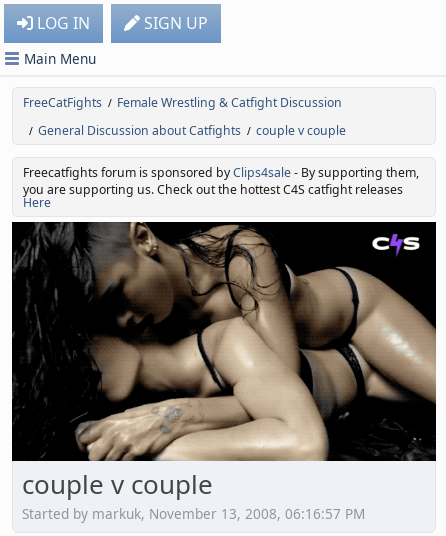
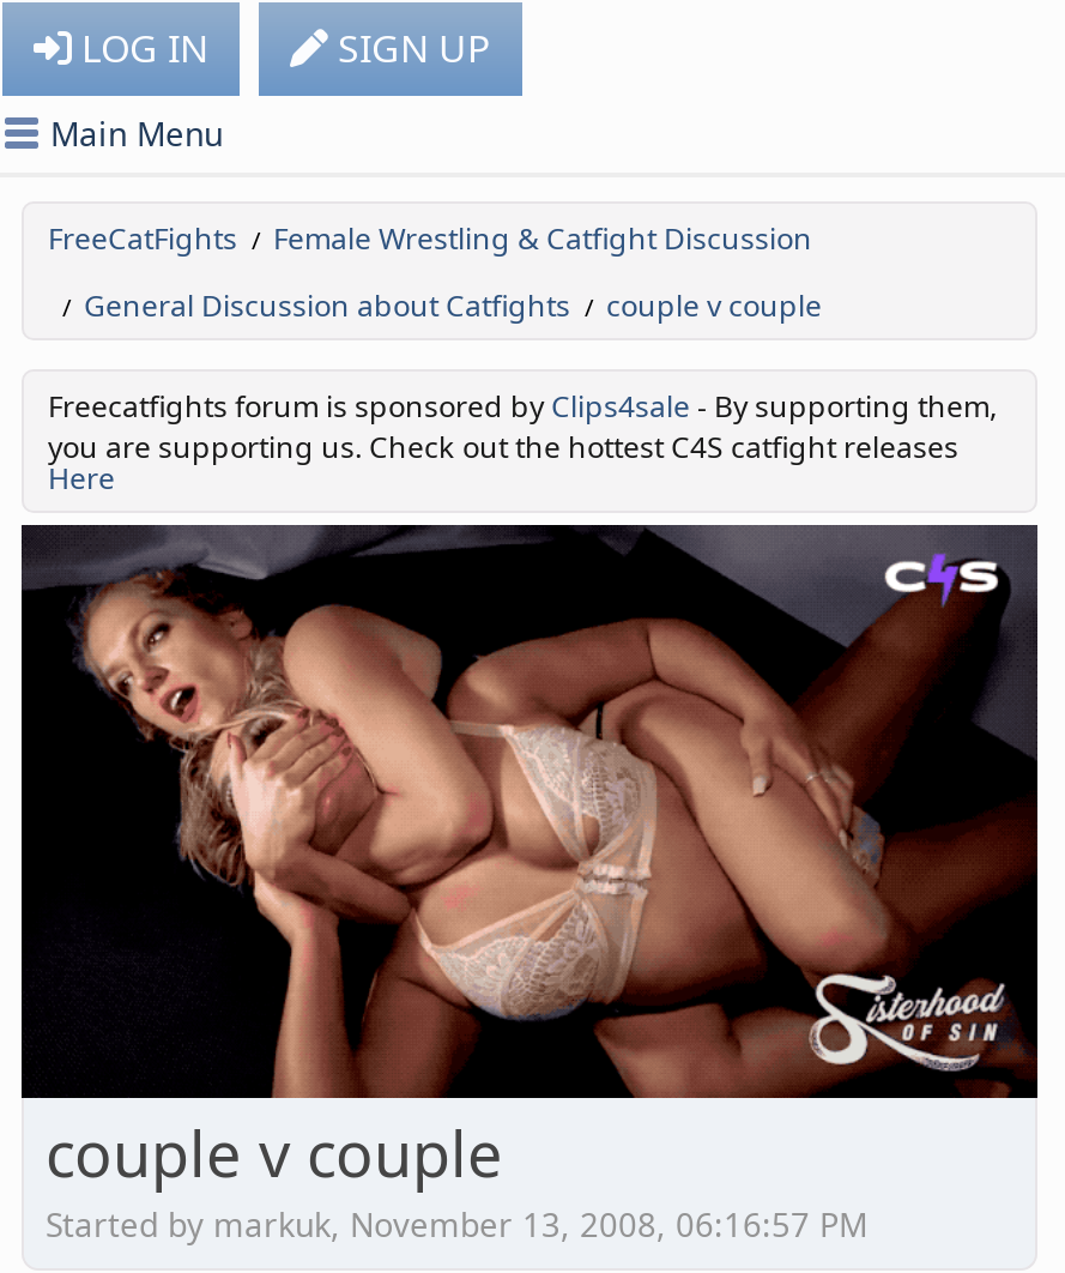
- [image]
+ [image]
